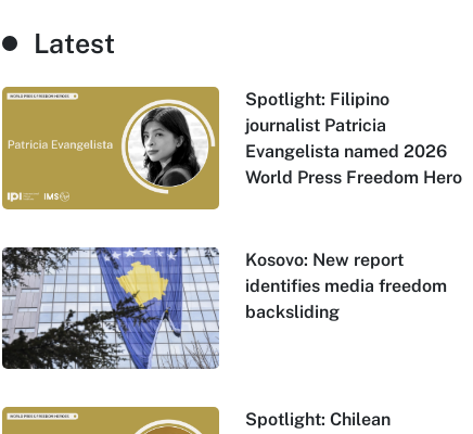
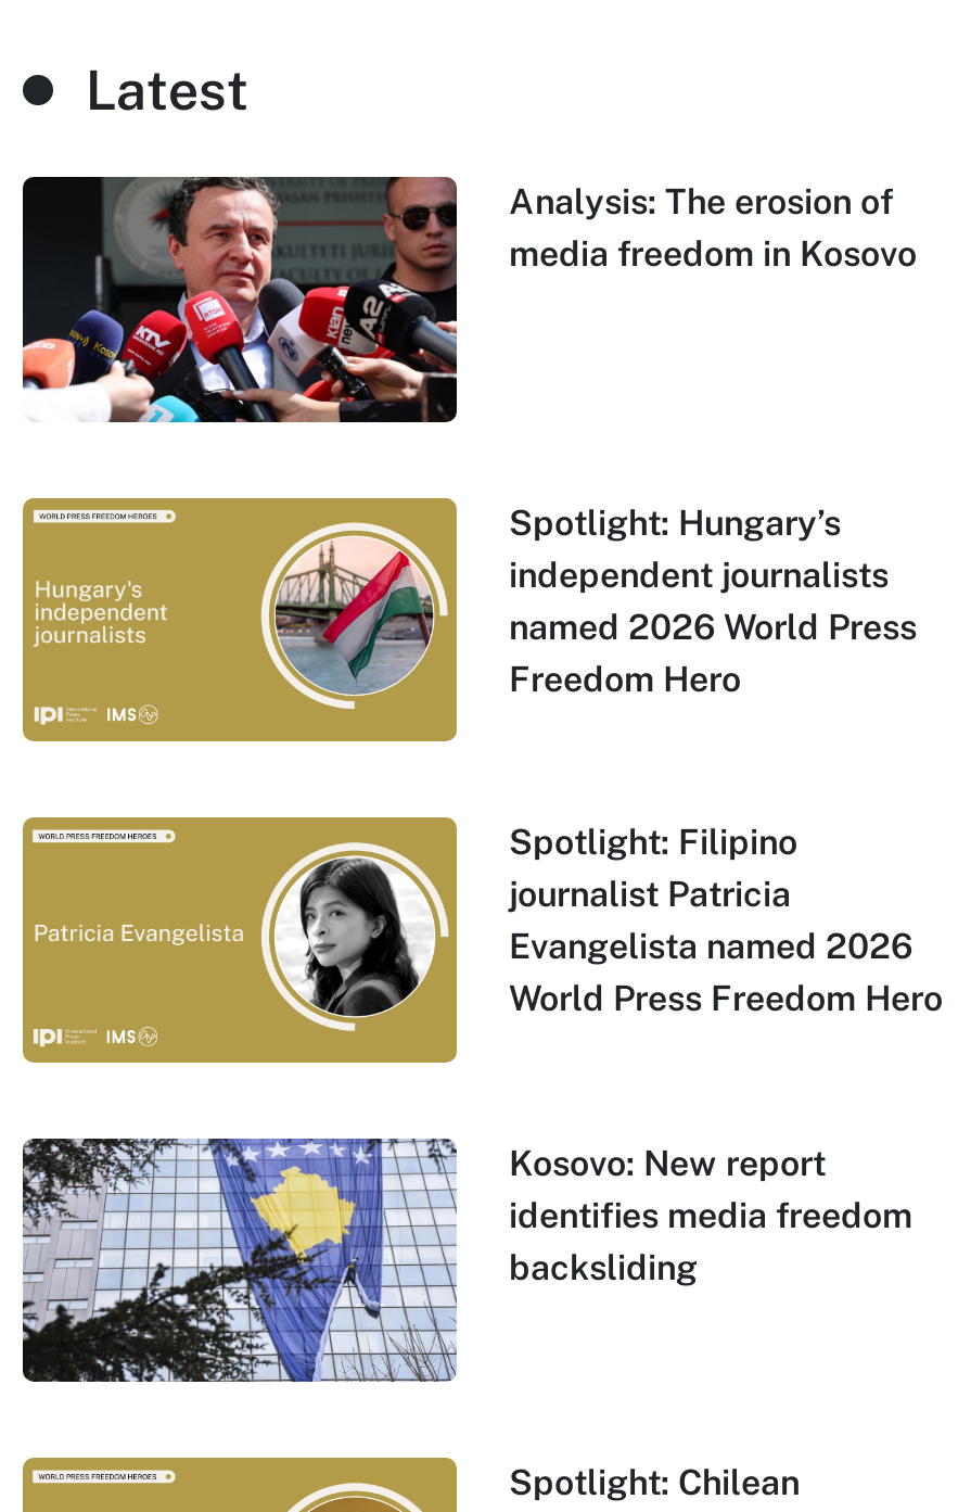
+ [image]
+ Analysis: The erosion of
+ media freedom in Kosovo

+ [image]
+ Spotlight: Hungary’s
+ independent journalists
+ named 2026 World Press
+ Freedom Hero
